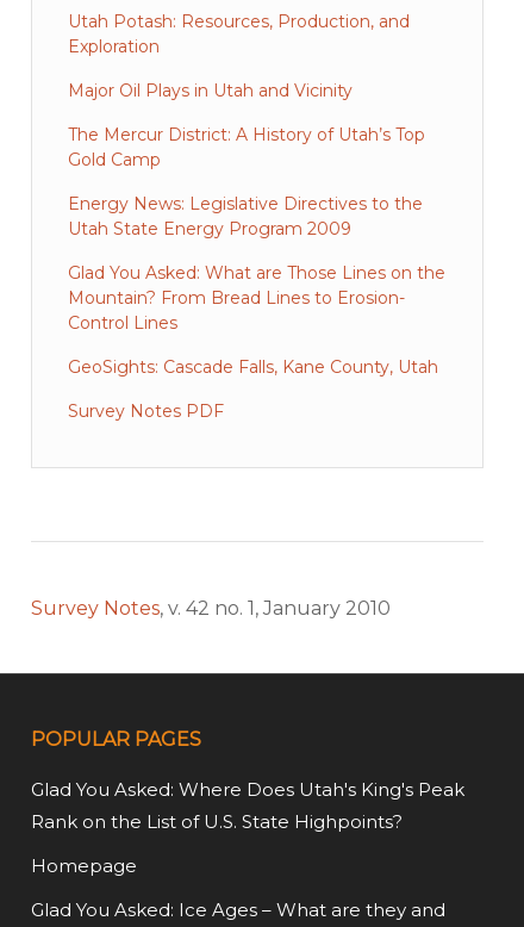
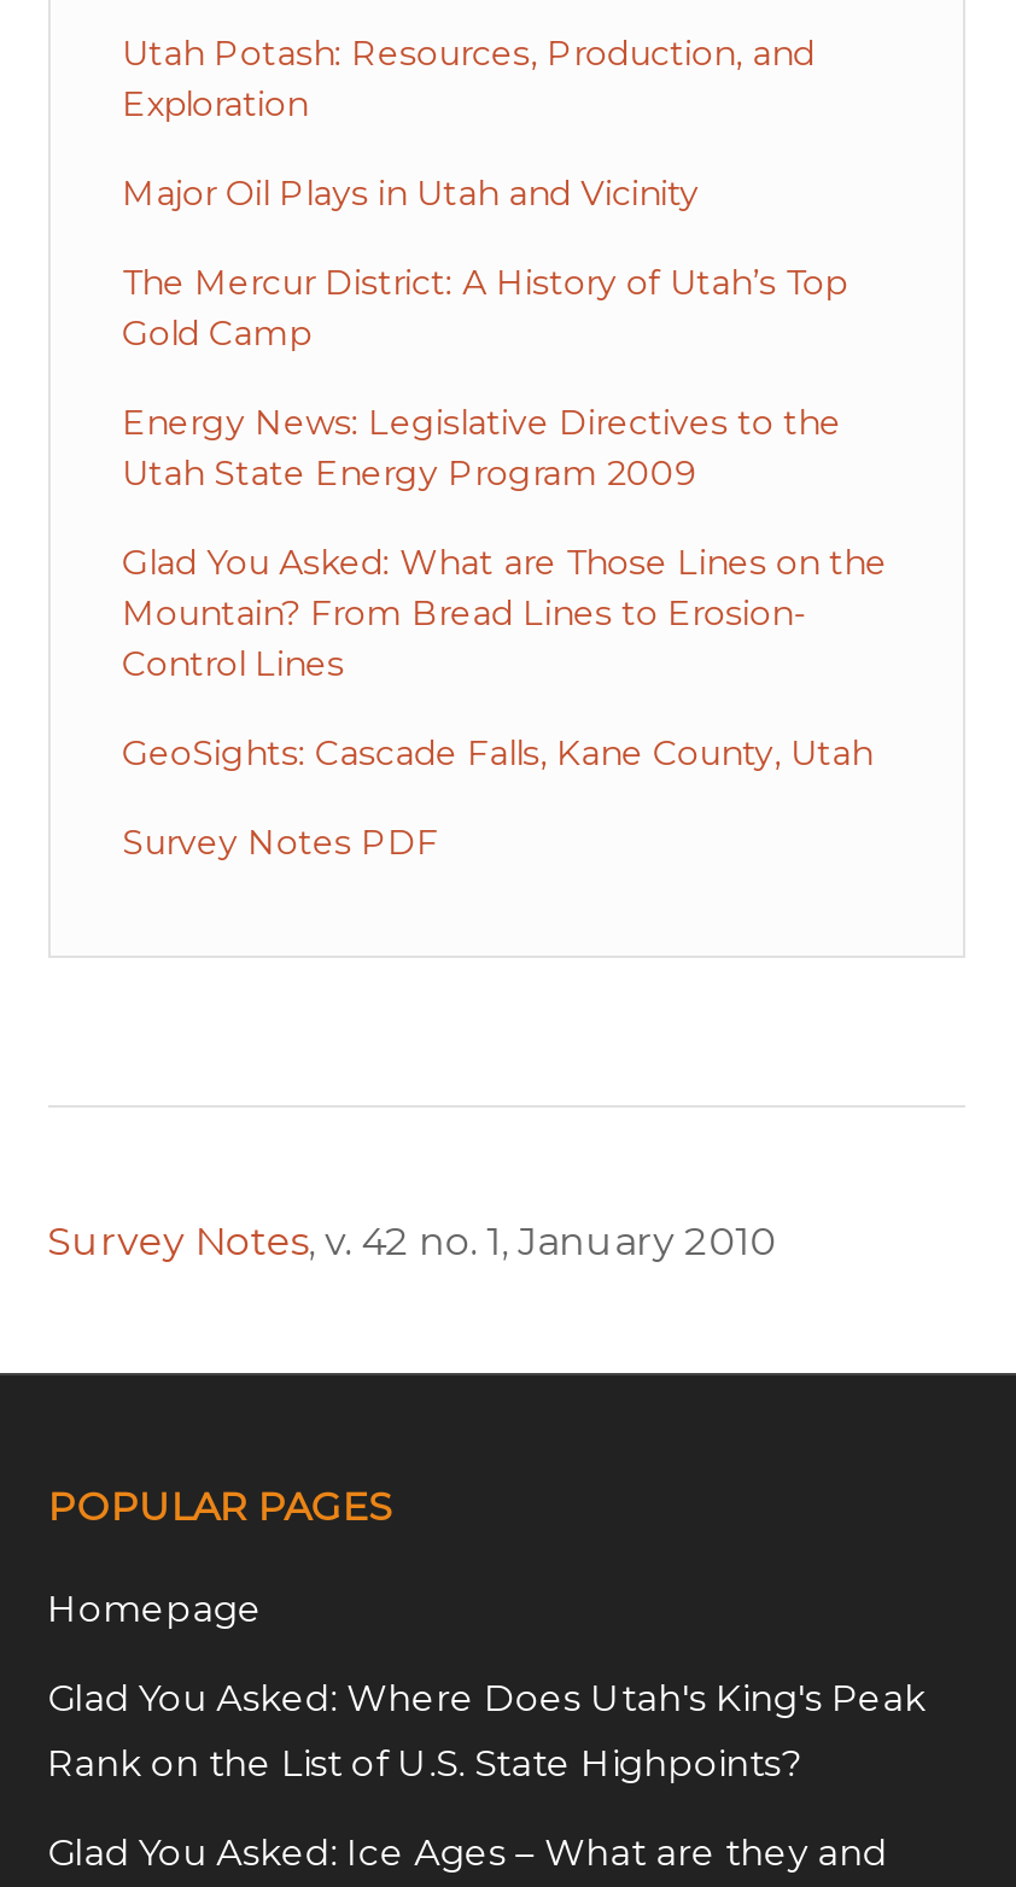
moved down: Glad You Asked: Where Does Utah's King's Peak | Rank on the List of U.S. State Highpoints?

moved up: Homepage
